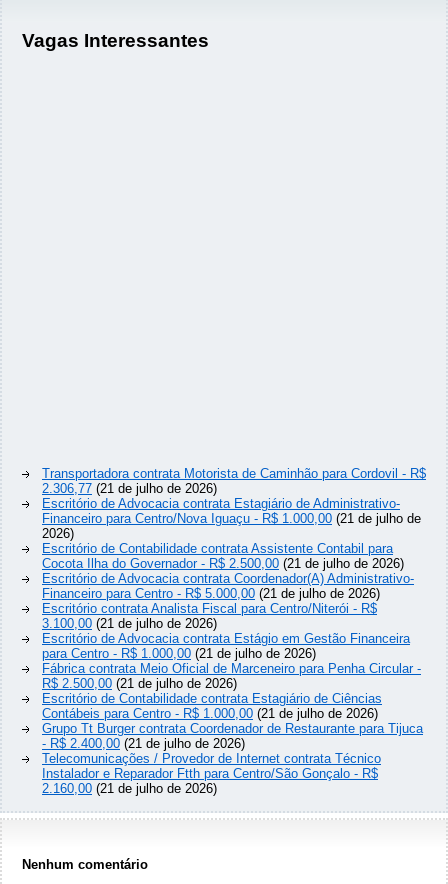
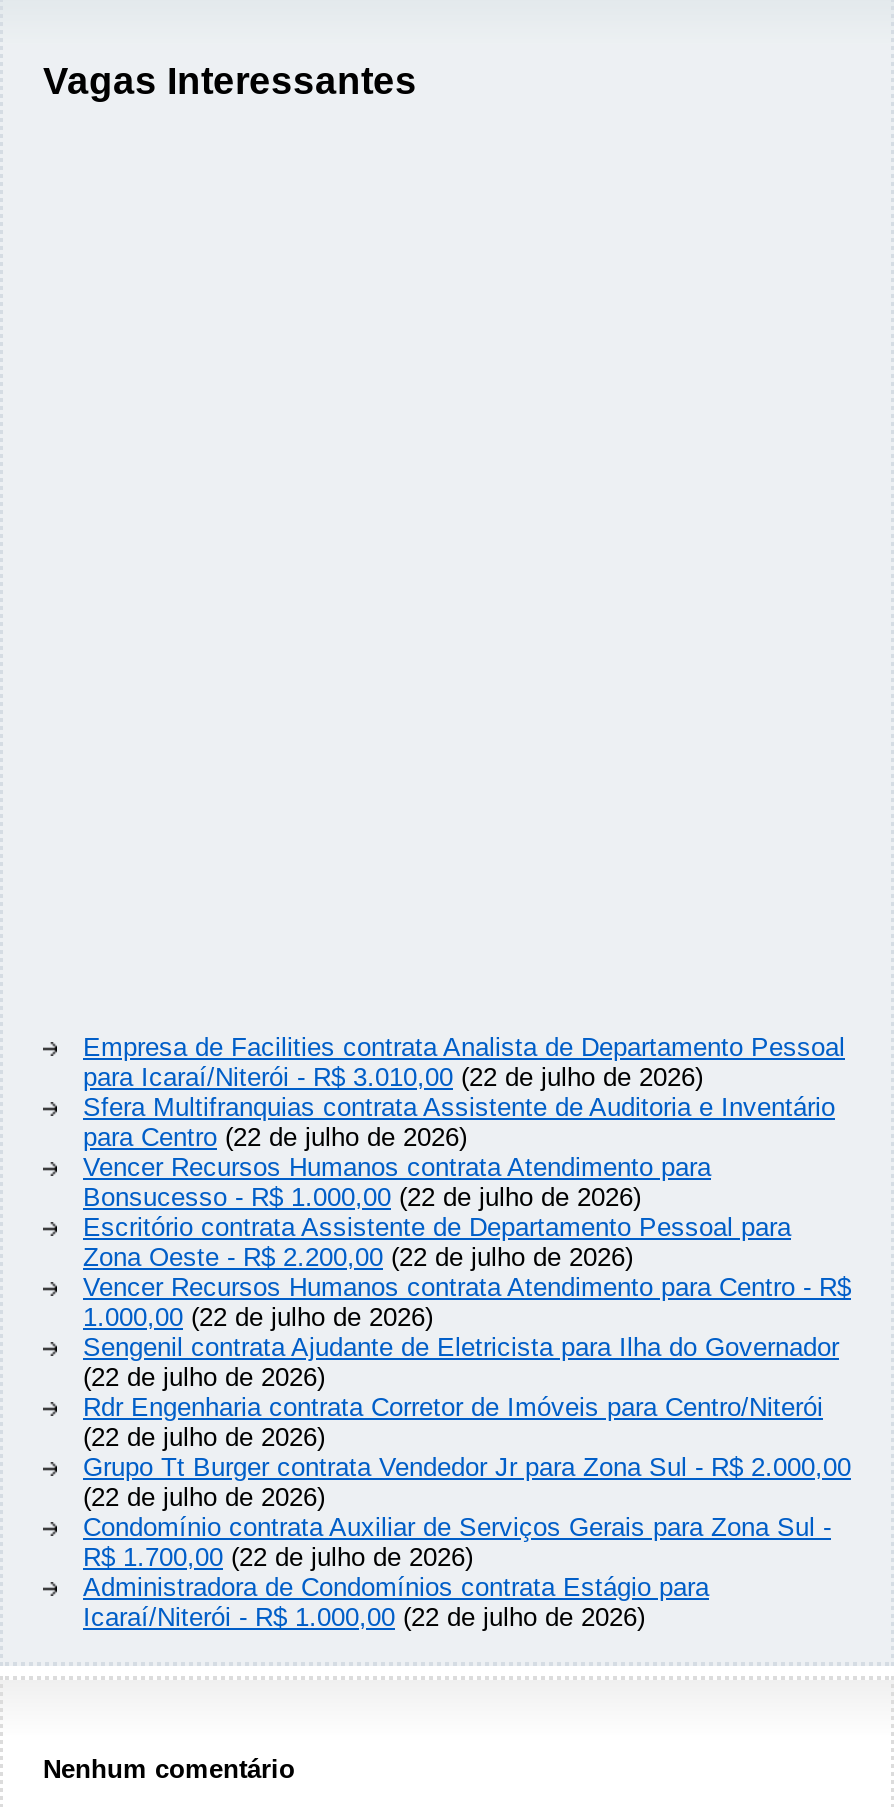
- Transportadora contrata Motorista de Caminhão para Cordovil - R$
- 2.306,77 (21 de julho de 2026)
- Escritório de Advocacia contrata Estagiário de Administrativo-
- Financeiro para Centro/Nova Iguaçu - R$ 1.000,00 (21 de julho de
- 2026)
- Escritório de Contabilidade contrata Assistente Contabil para
- Cocota Ilha do Governador - R$ 2.500,00 (21 de julho de 2026)
- Escritório de Advocacia contrata Coordenador(A) Administrativo-
- Financeiro para Centro - R$ 5.000,00 (21 de julho de 2026)
- Escritório contrata Analista Fiscal para Centro/Niterói - R$
- 3.100,00 (21 de julho de 2026)
- Escritório de Advocacia contrata Estágio em Gestão Financeira
- para Centro - R$ 1.000,00 (21 de julho de 2026)
- Fábrica contrata Meio Oficial de Marceneiro para Penha Circular -
- R$ 2.500,00 (21 de julho de 2026)
- Escritório de Contabilidade contrata Estagiário de Ciências
- Contábeis para Centro - R$ 1.000,00 (21 de julho de 2026)
- Grupo Tt Burger contrata Coordenador de Restaurante para Tijuca
- - R$ 2.400,00 (21 de julho de 2026)
- Telecomunicações / Provedor de Internet contrata Técnico
- Instalador e Reparador Ftth para Centro/São Gonçalo - R$
- 2.160,00 (21 de julho de 2026)
+ Empresa de Facilities contrata Analista de Departamento Pessoal
+ para Icaraí/Niterói - R$ 3.010,00 (22 de julho de 2026)
+ Sfera Multifranquias contrata Assistente de Auditoria e Inventário
+ para Centro (22 de julho de 2026)
+ Vencer Recursos Humanos contrata Atendimento para
+ Bonsucesso - R$ 1.000,00 (22 de julho de 2026)
+ Escritório contrata Assistente de Departamento Pessoal para
+ Zona Oeste - R$ 2.200,00 (22 de julho de 2026)
+ Vencer Recursos Humanos contrata Atendimento para Centro - R$
+ 1.000,00 (22 de julho de 2026)
+ Sengenil contrata Ajudante de Eletricista para Ilha do Governador
+ (22 de julho de 2026)
+ Rdr Engenharia contrata Corretor de Imóveis para Centro/Niterói
+ (22 de julho de 2026)
+ Grupo Tt Burger contrata Vendedor Jr para Zona Sul - R$ 2.000,00
+ (22 de julho de 2026)
+ Condomínio contrata Auxiliar de Serviços Gerais para Zona Sul -
+ R$ 1.700,00 (22 de julho de 2026)
+ Administradora de Condomínios contrata Estágio para
+ Icaraí/Niterói - R$ 1.000,00 (22 de julho de 2026)
